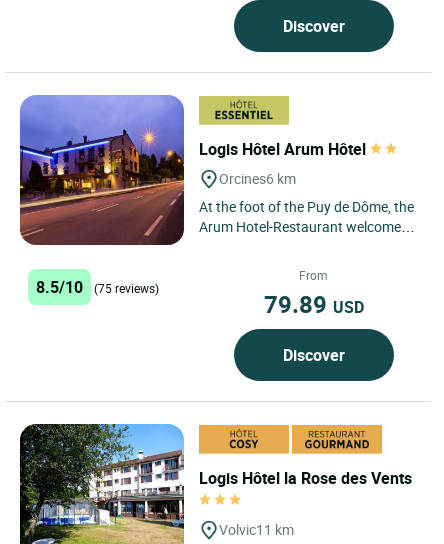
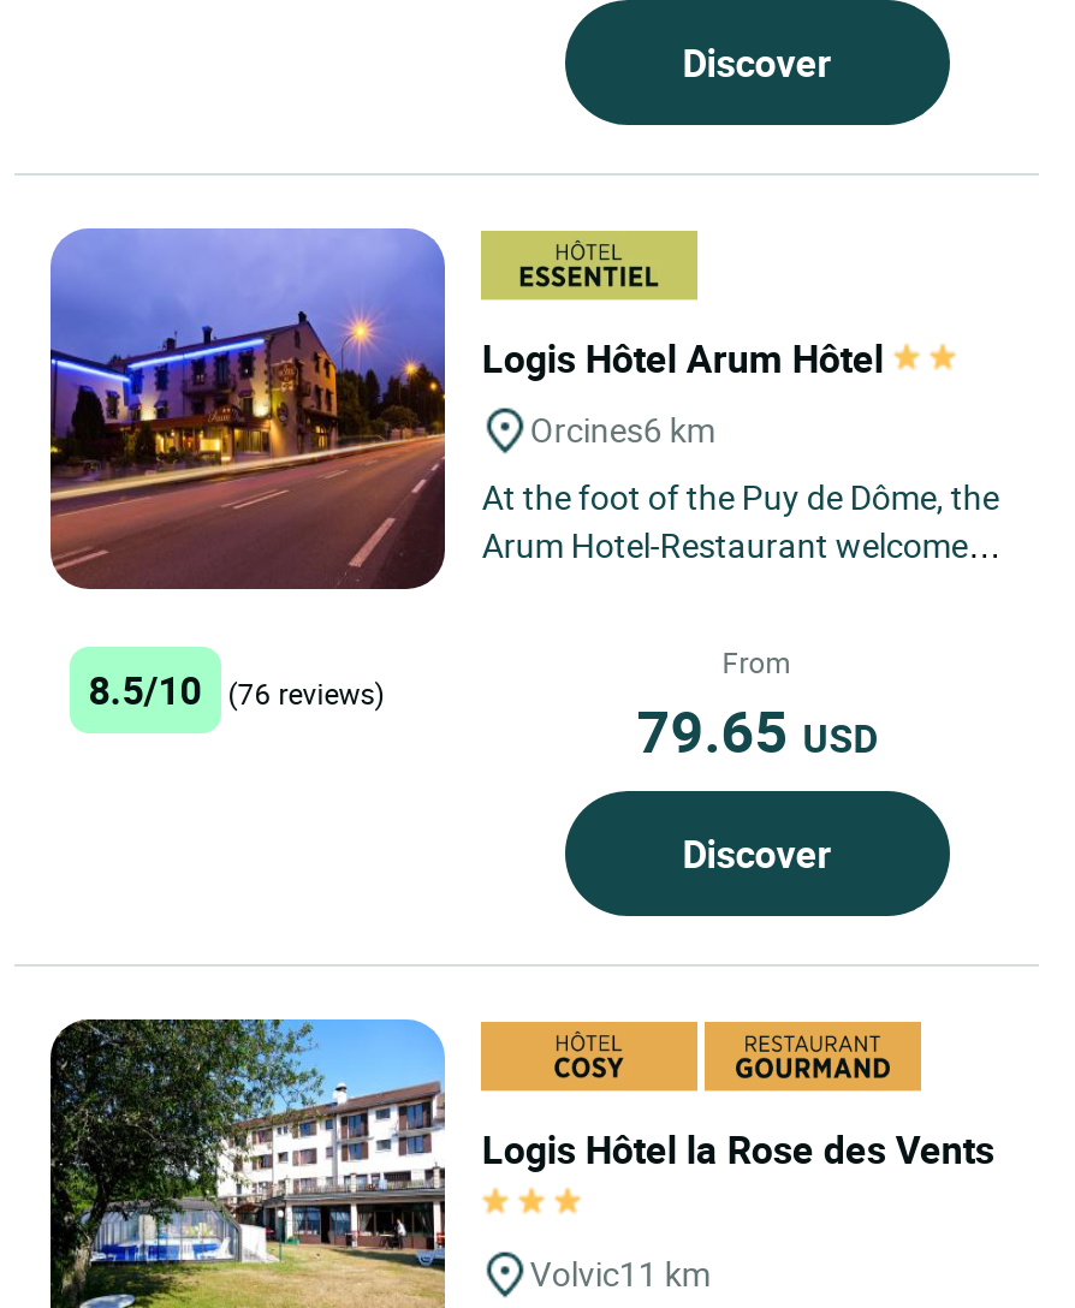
- 8.5/10 (75 reviews)
+ 8.5/10 (76 reviews)

- 79.89 USD
+ 79.65 USD
